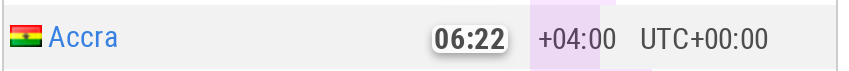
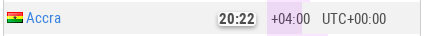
- 06:22 +04:00 UTC+00:00
+ 20:22 +04:00 UTC+00:00
